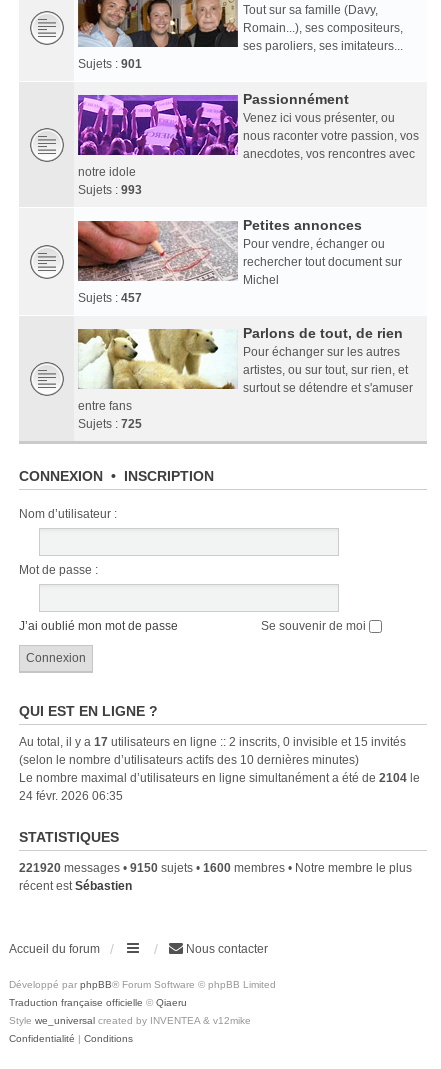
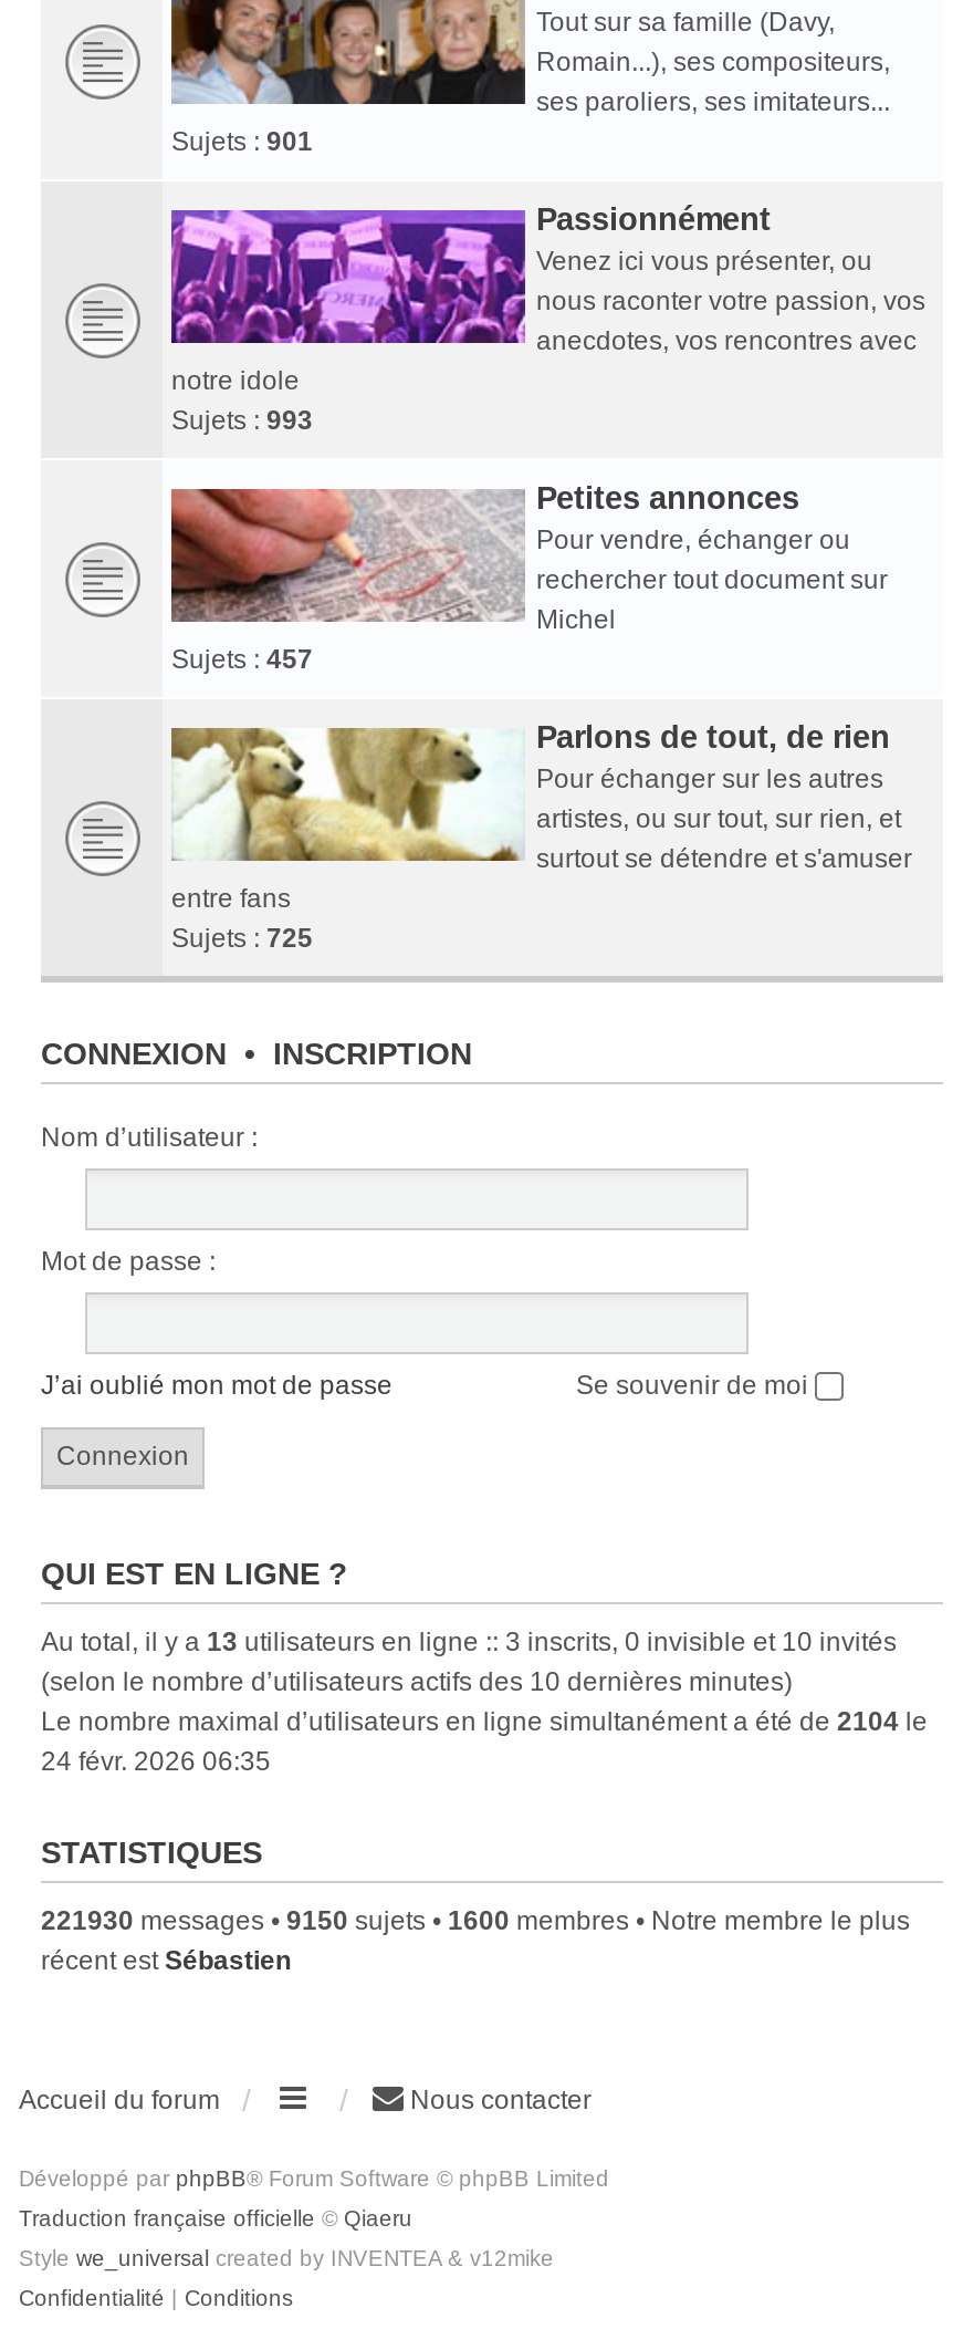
- Au total, il y a 17 utilisateurs en ligne :: 2 inscrits, 0 invisible et 15 invités
+ Au total, il y a 13 utilisateurs en ligne :: 3 inscrits, 0 invisible et 10 invités

- 221920 messages • 9150 sujets • 1600 membres • Notre membre le plus
+ 221930 messages • 9150 sujets • 1600 membres • Notre membre le plus
